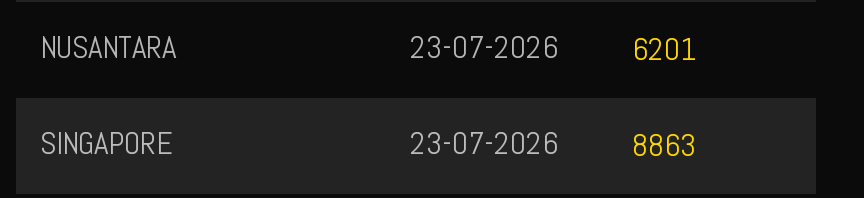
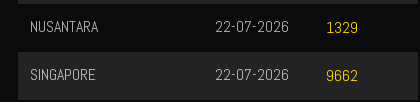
- 23-07-2026
+ 22-07-2026

- 6201
+ 1329

- 23-07-2026
+ 22-07-2026

- 8863
+ 9662
